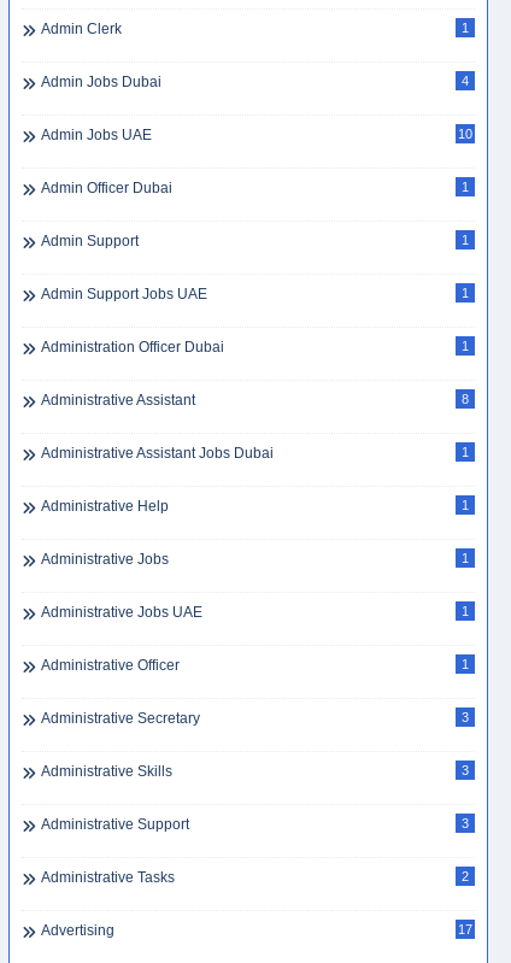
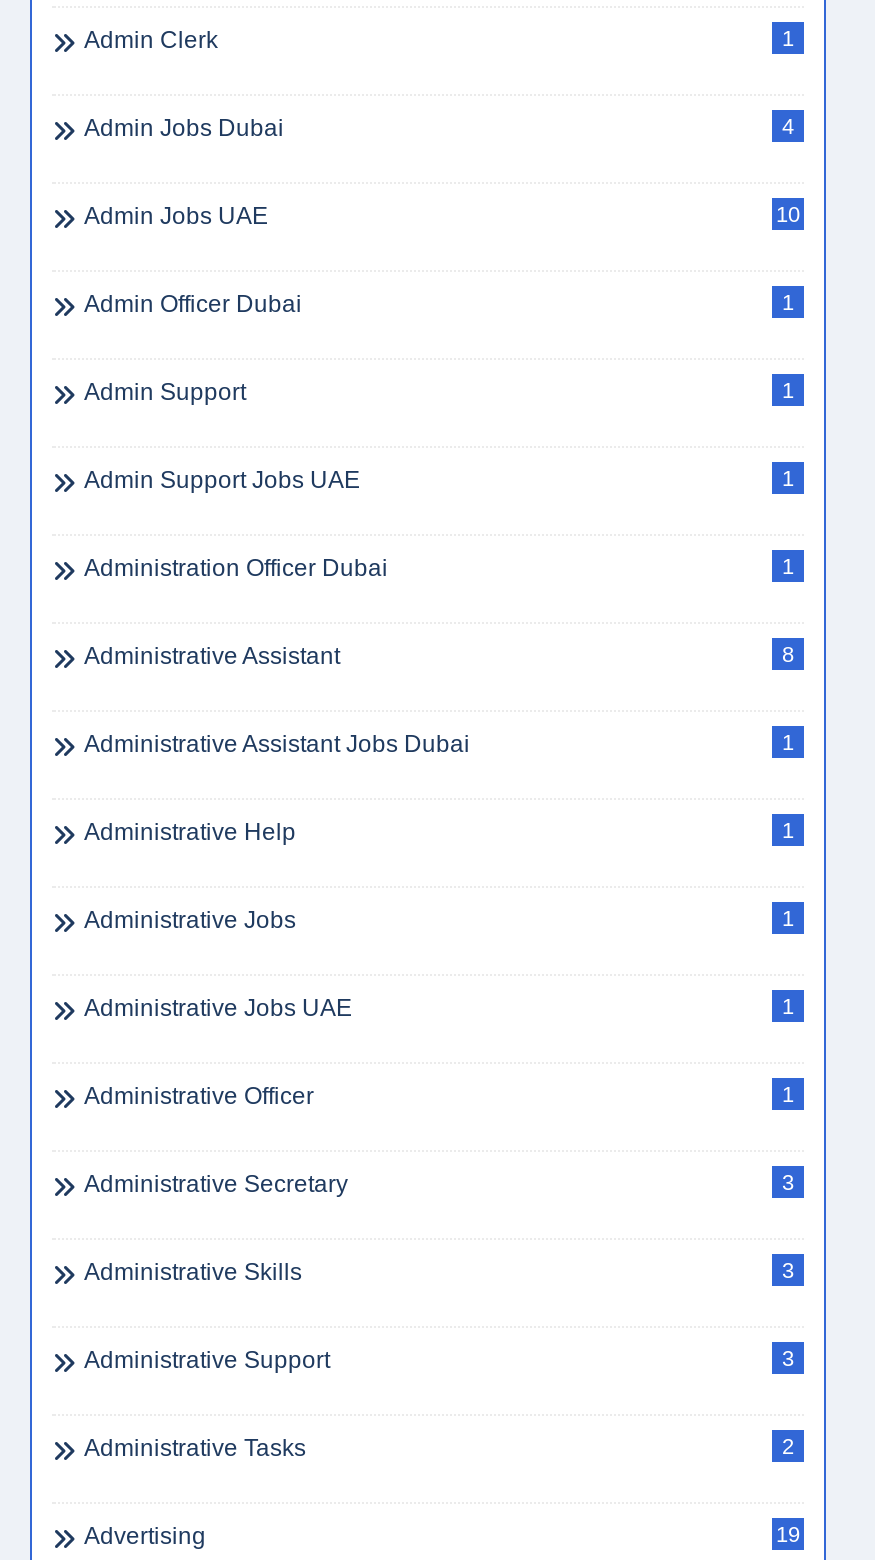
- 17
+ 19
